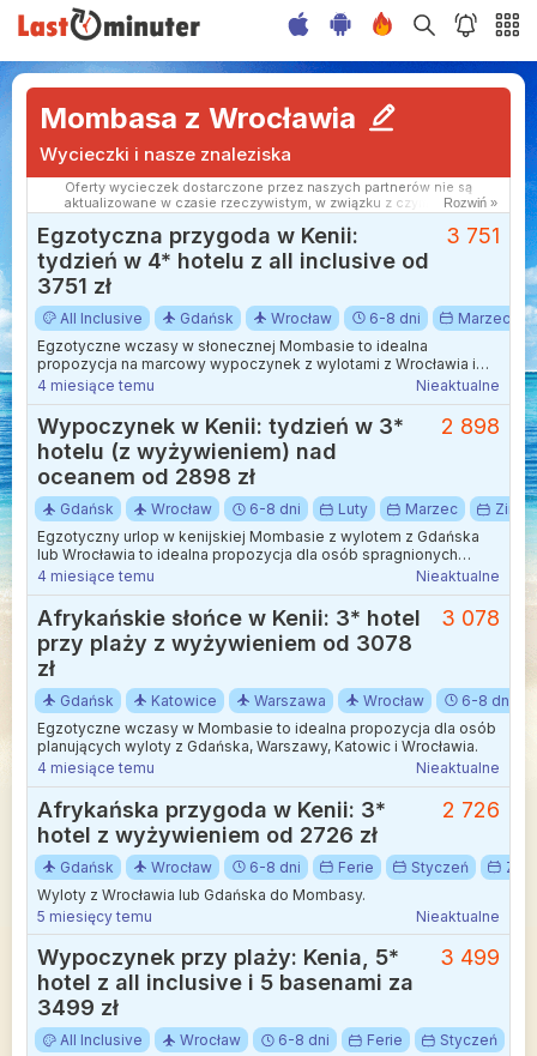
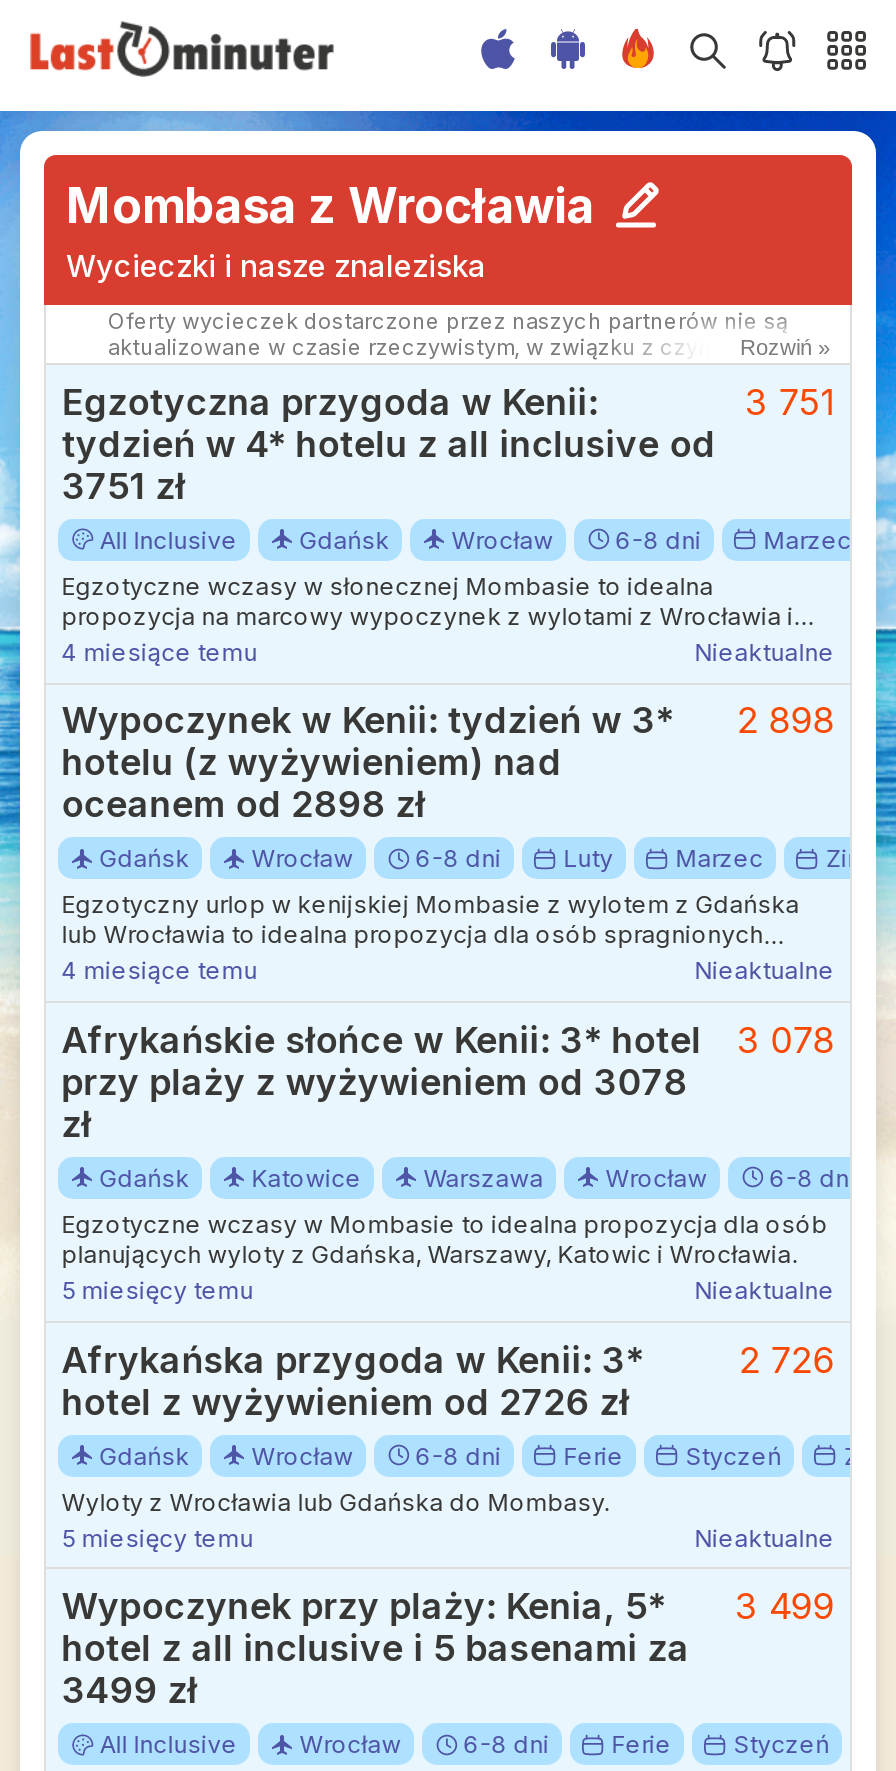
- 4 miesiące temu
+ 5 miesięcy temu
